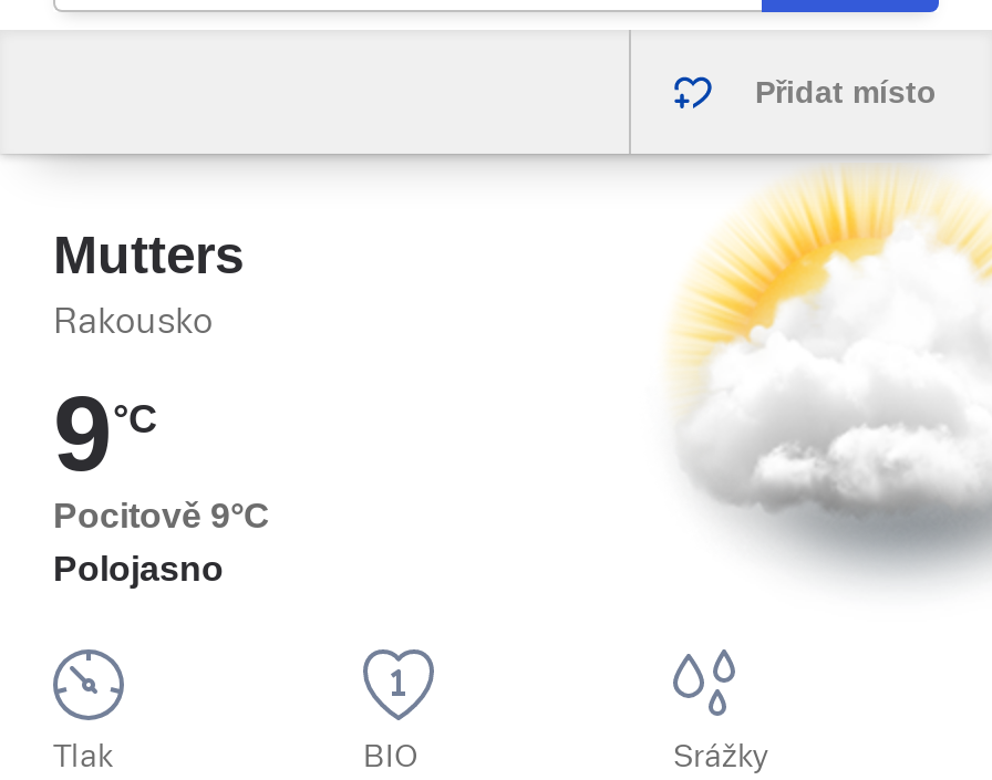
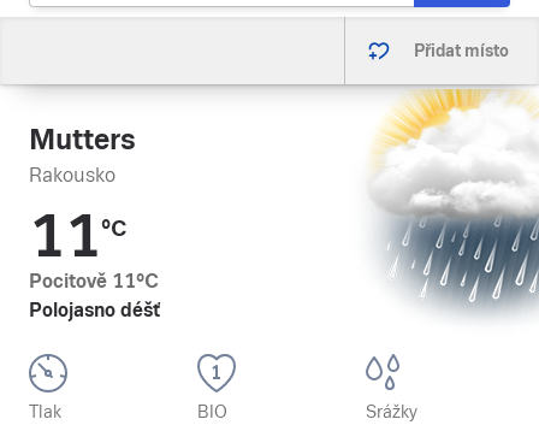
- [image]
+ [image]

- 9°C
- Pocitově 9°C
- Polojasno
+ 11°C
+ Pocitově 11°C
+ Polojasno déšť
